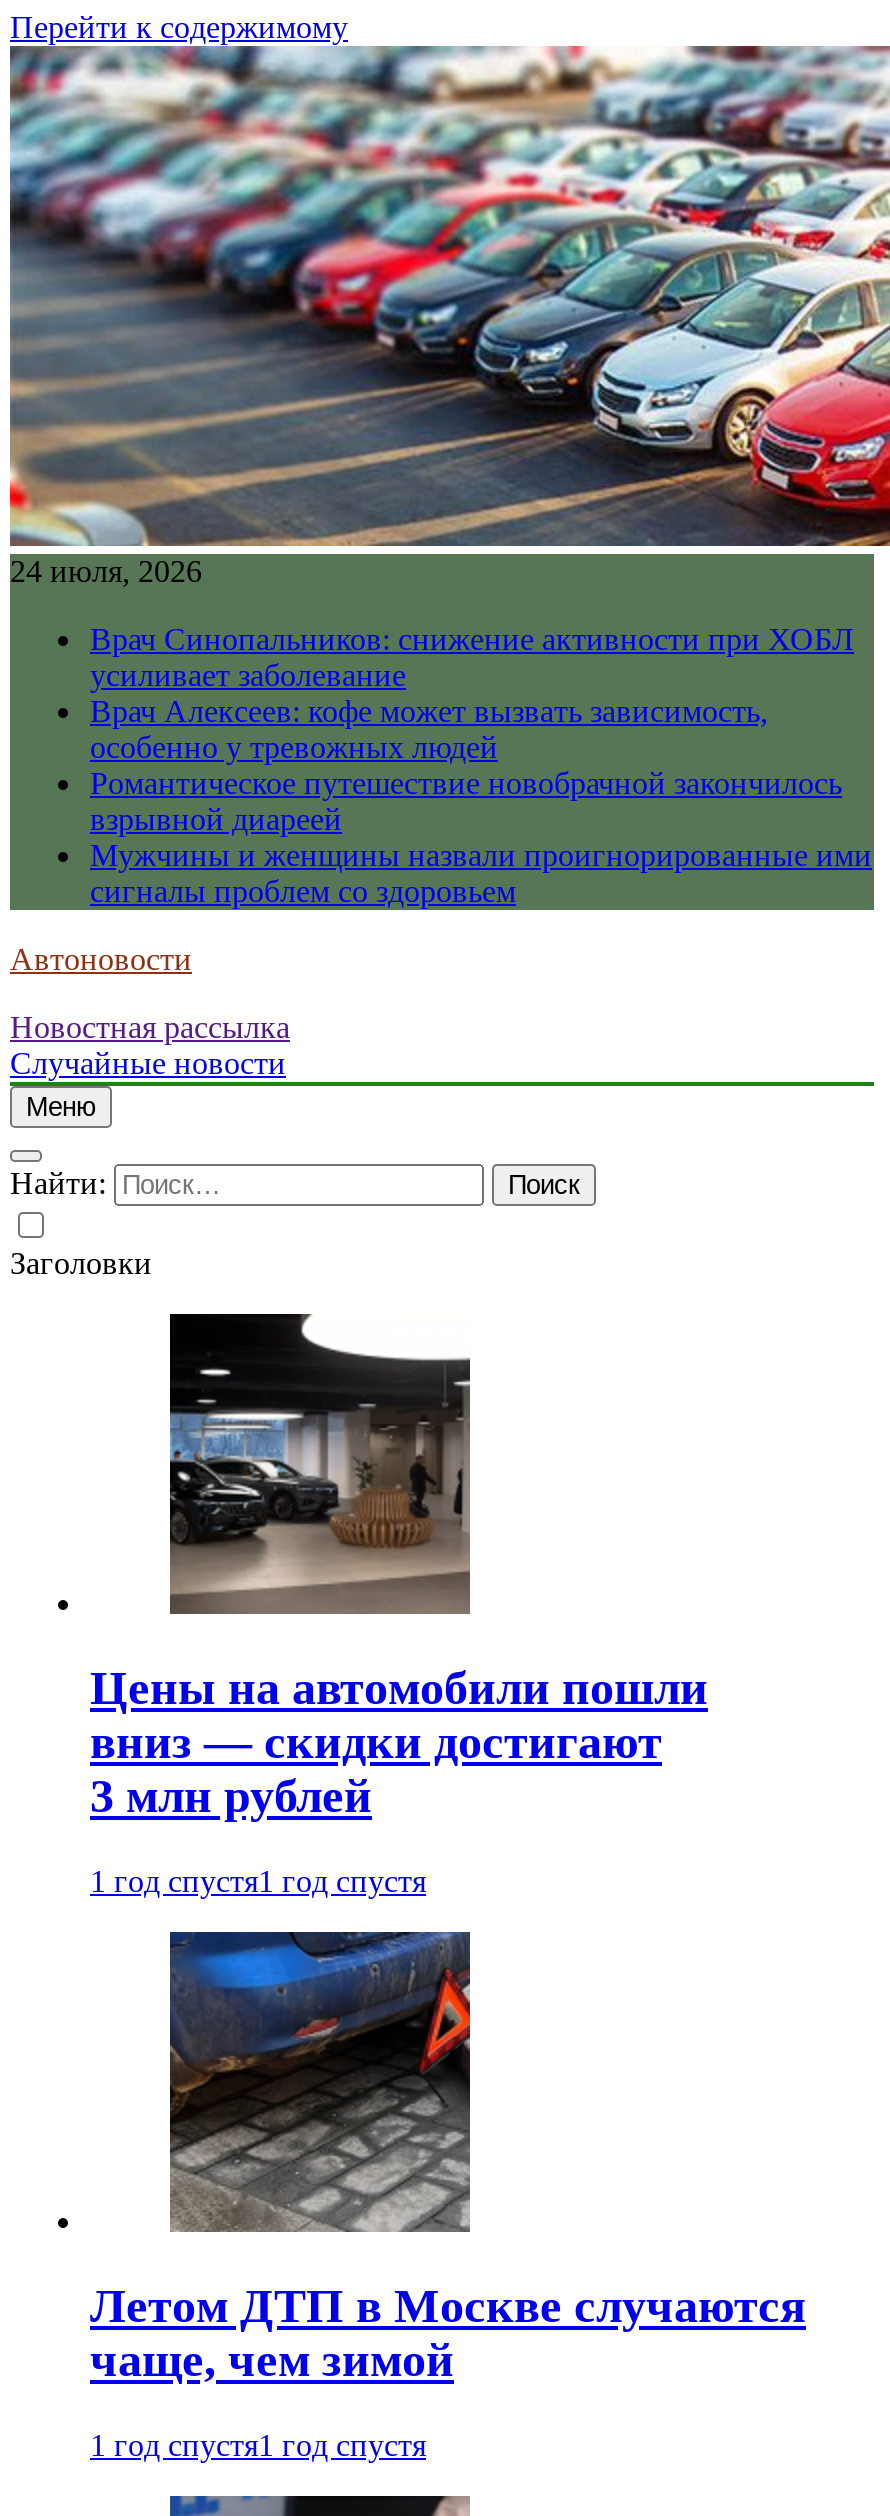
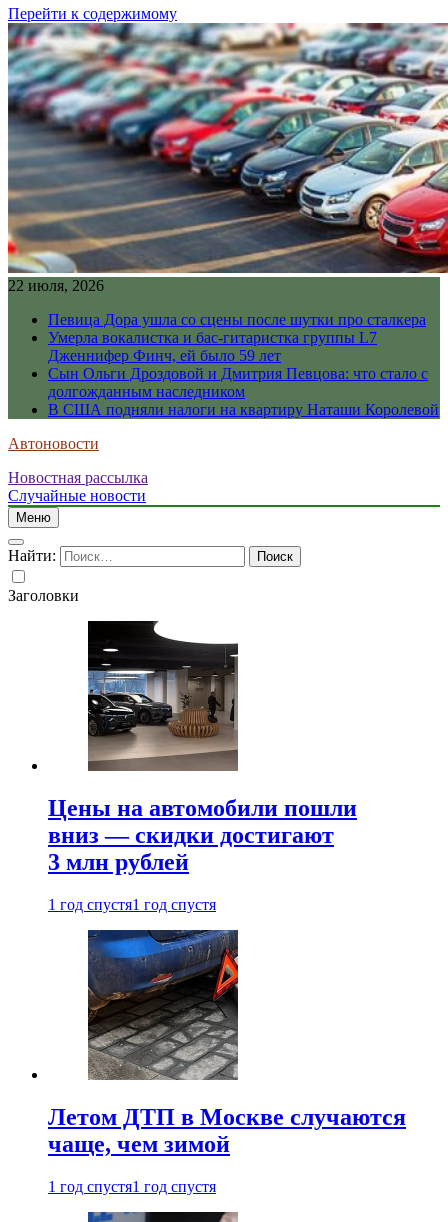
- 24 июля, 2026
+ 22 июля, 2026

- Врач Синопальников: снижение активности при ХОБЛ
- усиливает заболевание
- Врач Алексеев: кофе может вызвать зависимость,
- особенно у тревожных людей
- Романтическое путешествие новобрачной закончилось
- взрывной диареей
- Мужчины и женщины назвали проигнорированные ими
- сигналы проблем со здоровьем
+ Певица Дора ушла со сцены после шутки про сталкера
+ Умерла вокалистка и бас-гитаристка группы L7
+ Дженнифер Финч, ей было 59 лет
+ Сын Ольги Дроздовой и Дмитрия Певцова: что стало с
+ долгожданным наследником
+ В США подняли налоги на квартиру Наташи Королевой
